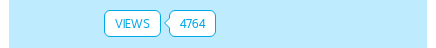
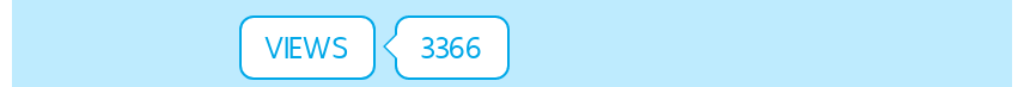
- VIEWS 4764
+ VIEWS 3366
